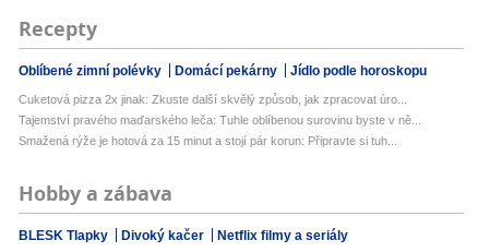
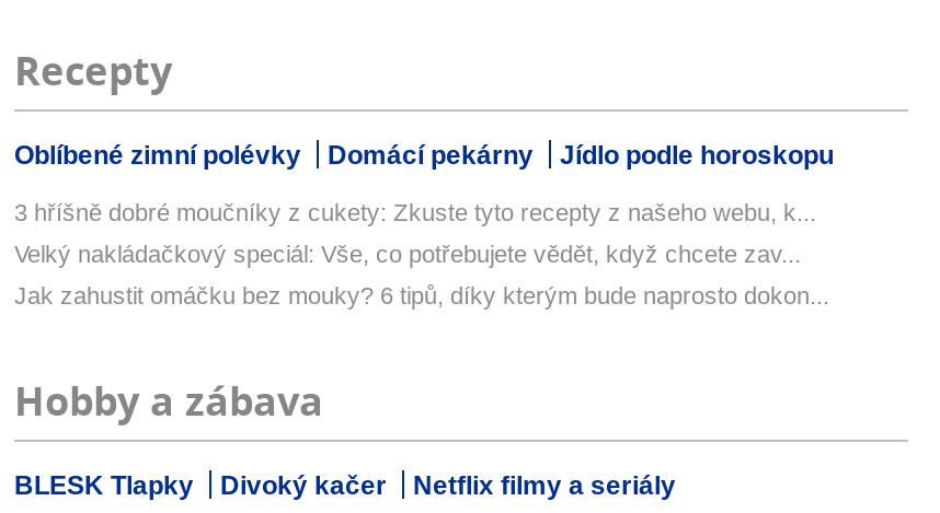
- Cuketová pizza 2x jinak: Zkuste další skvělý způsob, jak zpracovat úro...
+ 3 hříšně dobré moučníky z cukety: Zkuste tyto recepty z našeho webu, k...

- Tajemství pravého maďarského leča: Tuhle oblíbenou surovinu byste v ně...
+ Velký nakládačkový speciál: Vše, co potřebujete vědět, když chcete zav...

- Smažená rýže je hotová za 15 minut a stojí pár korun: Připravte si tuh...
+ Jak zahustit omáčku bez mouky? 6 tipů, díky kterým bude naprosto dokon...
